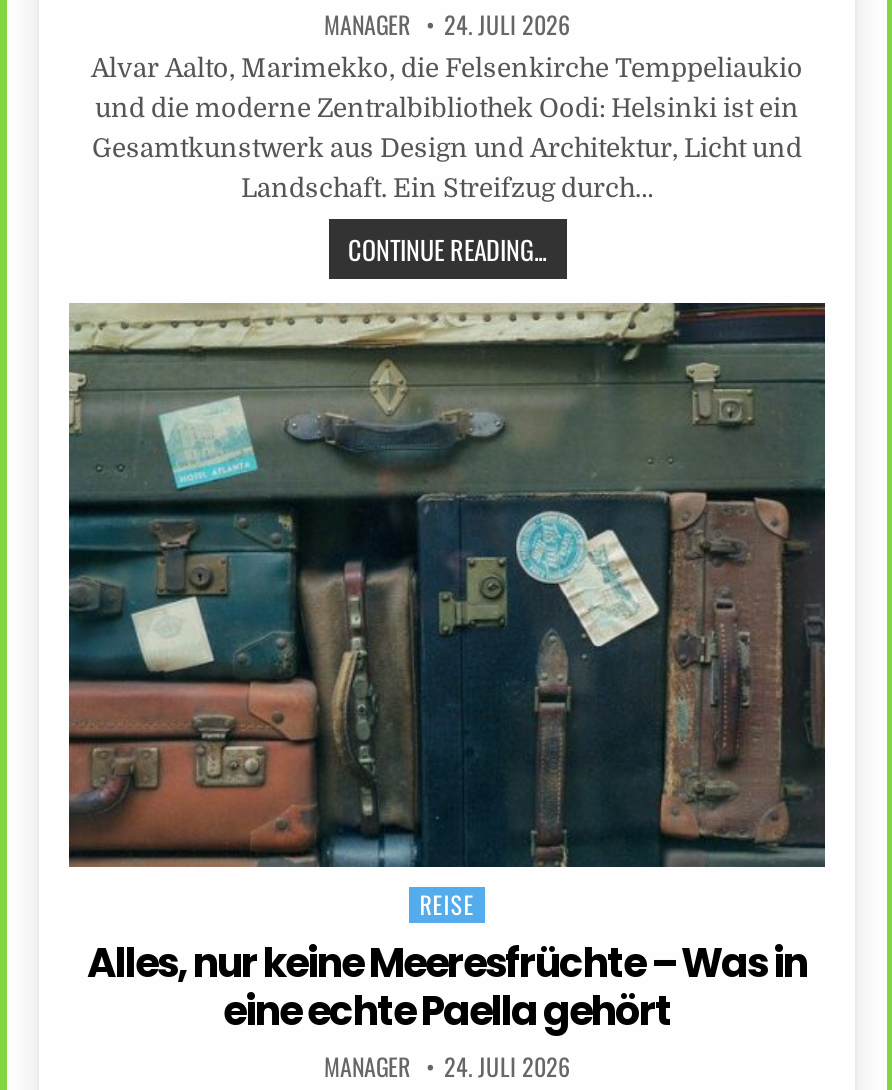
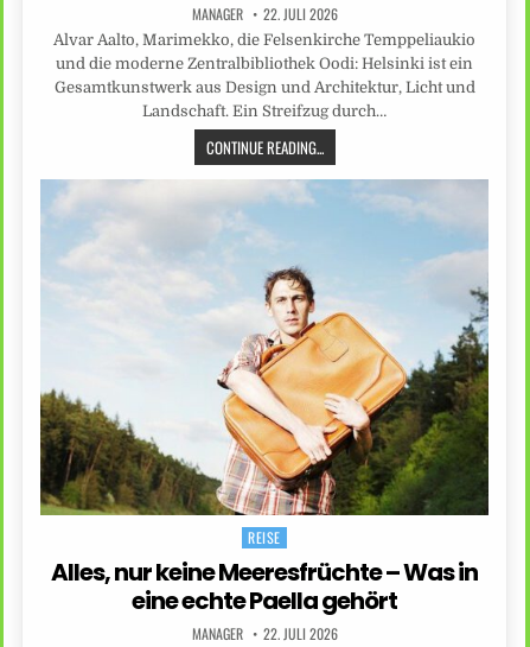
- MANAGER 24. JULI 2026
+ MANAGER 22. JULI 2026

- [image]
+ [image]

- MANAGER 24. JULI 2026
+ MANAGER 22. JULI 2026
